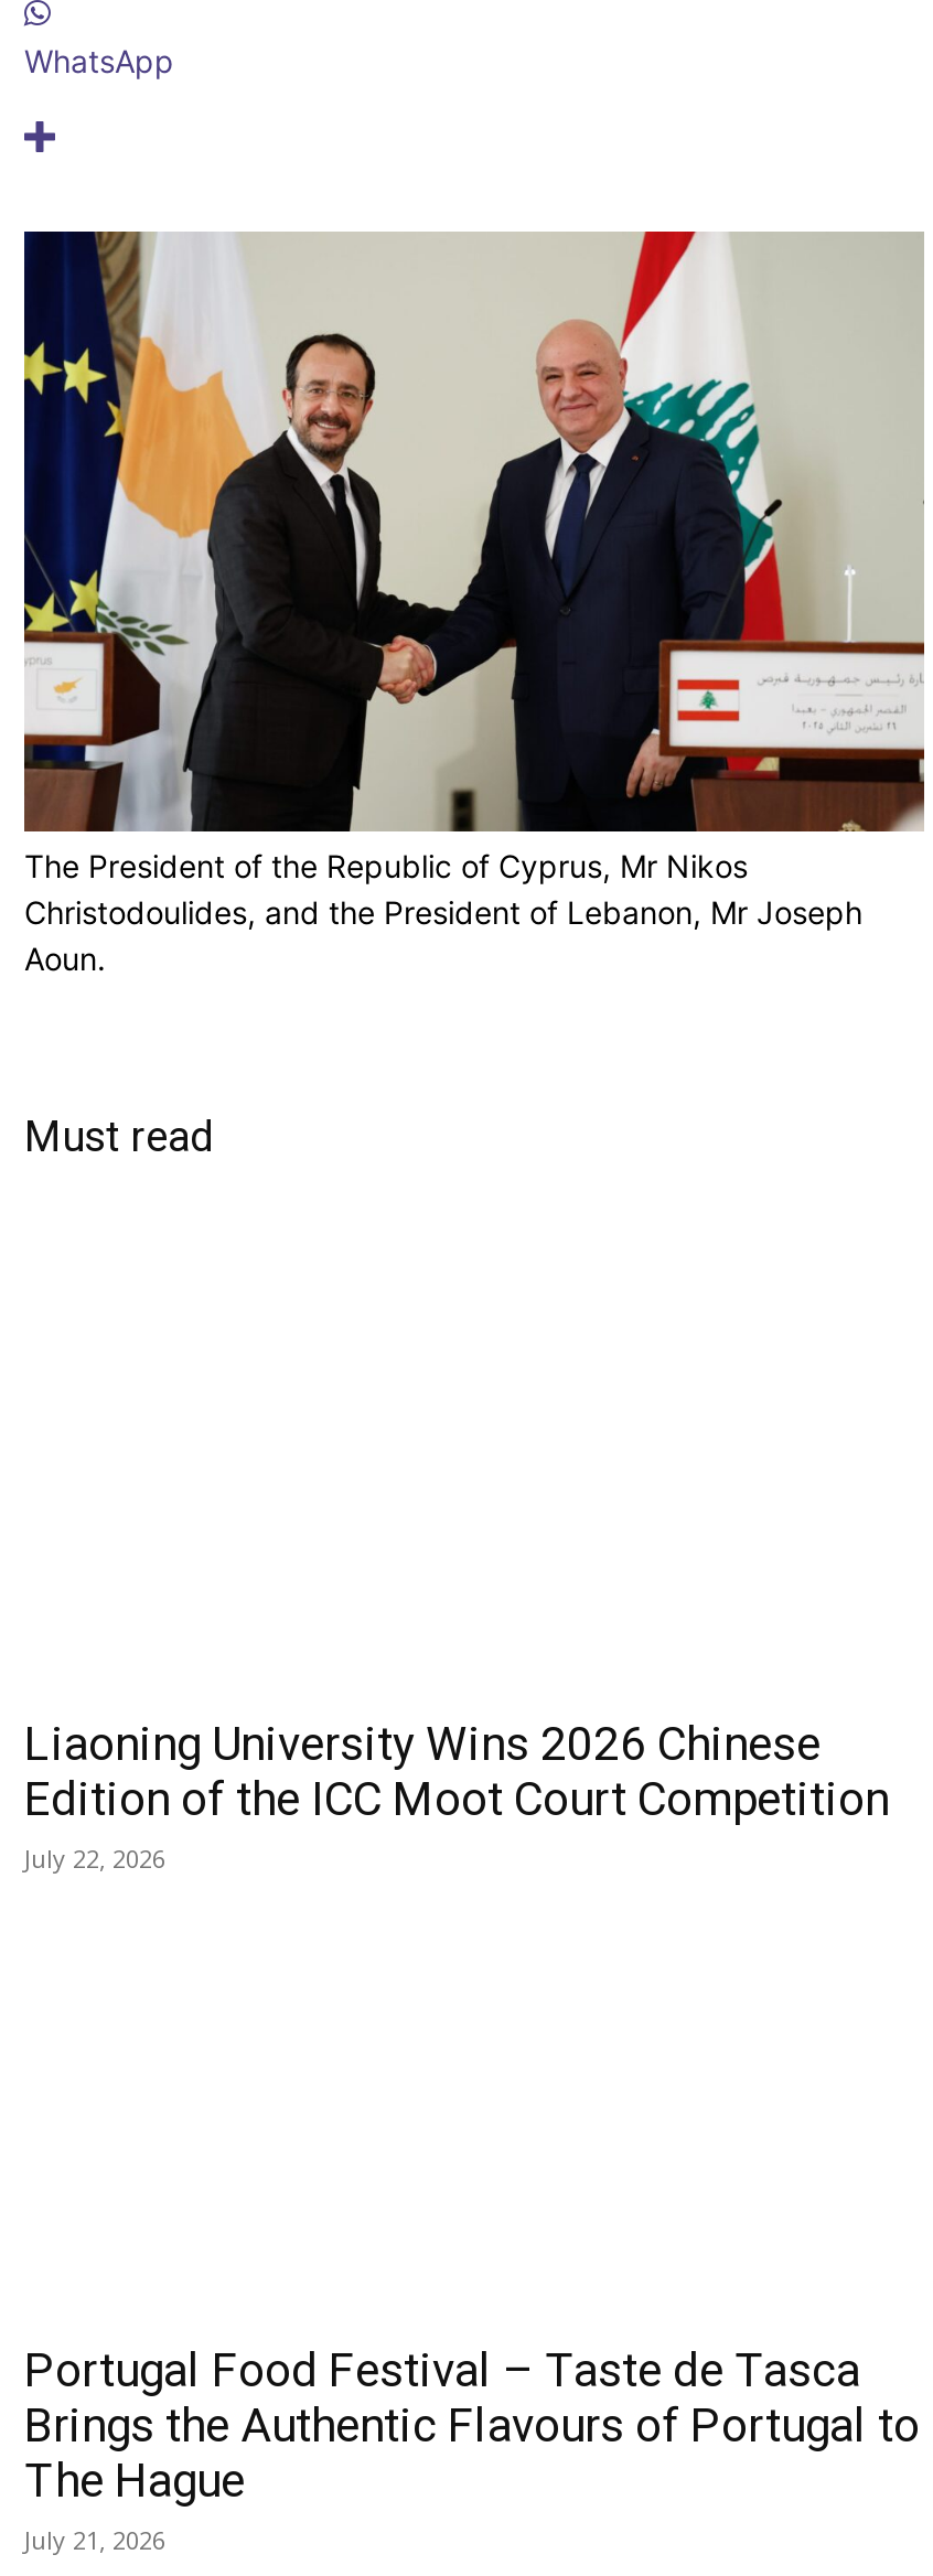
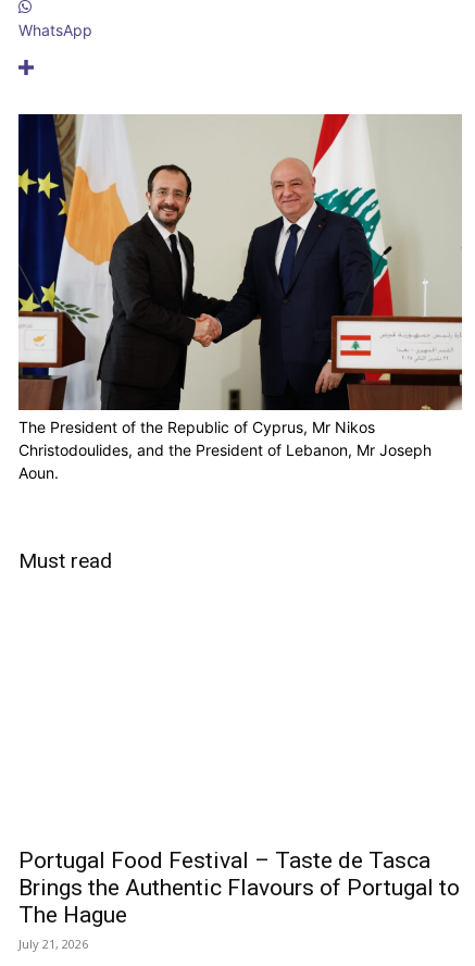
- Liaoning University Wins 2026 Chinese
- Edition of the ICC Moot Court Competition
- July 22, 2026
